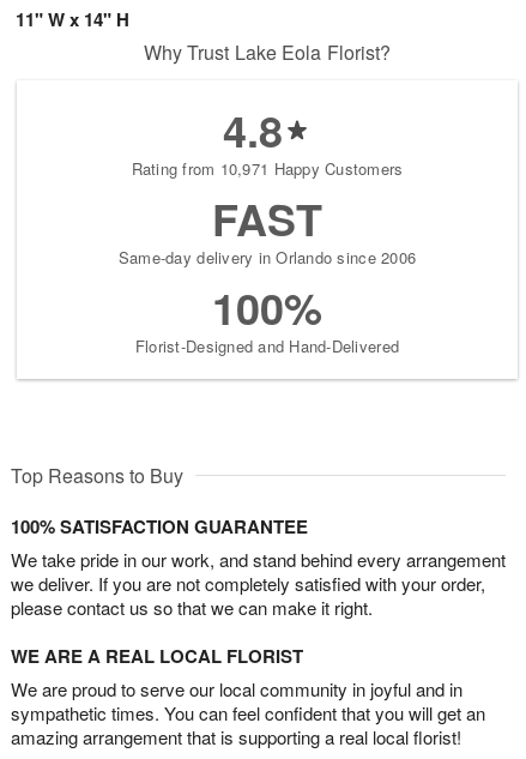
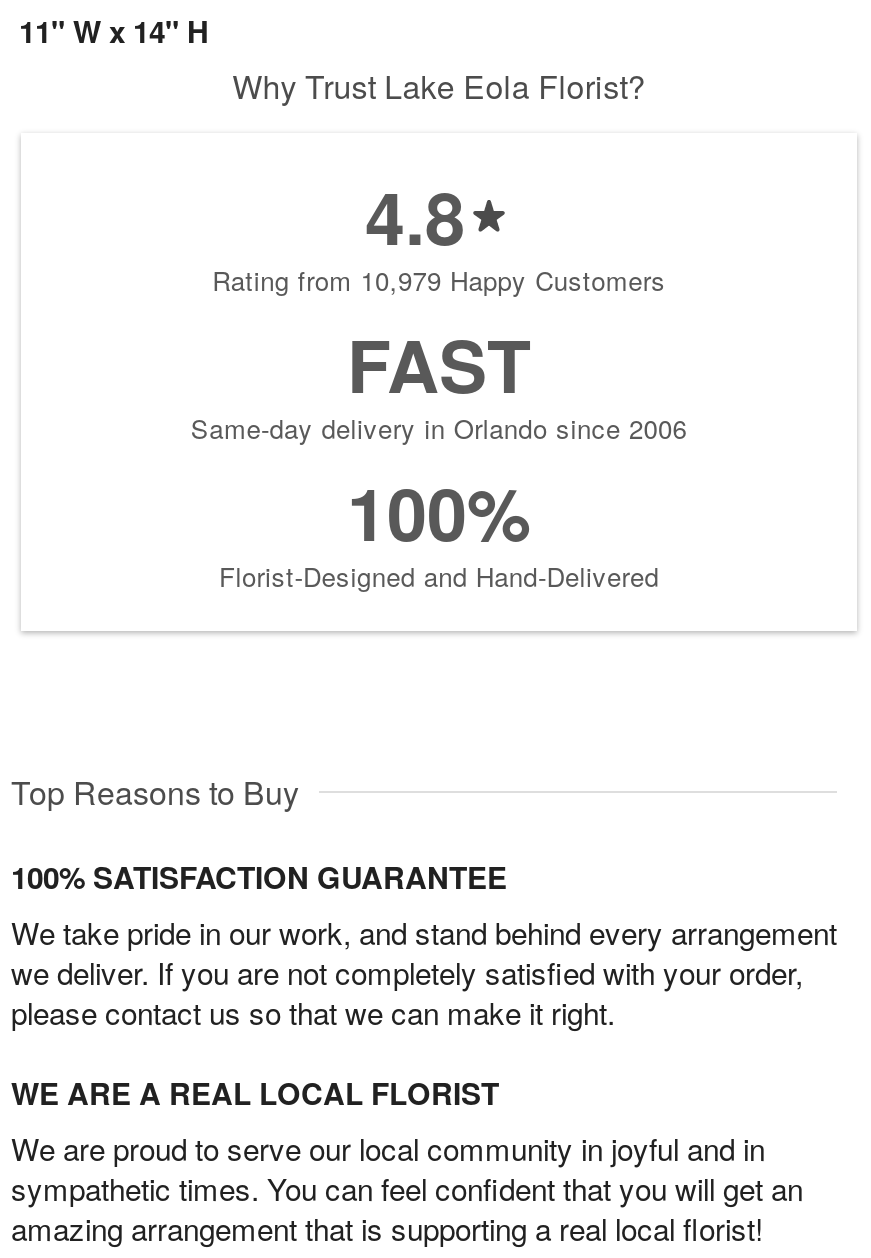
- Rating from 10,971 Happy Customers
+ Rating from 10,979 Happy Customers
